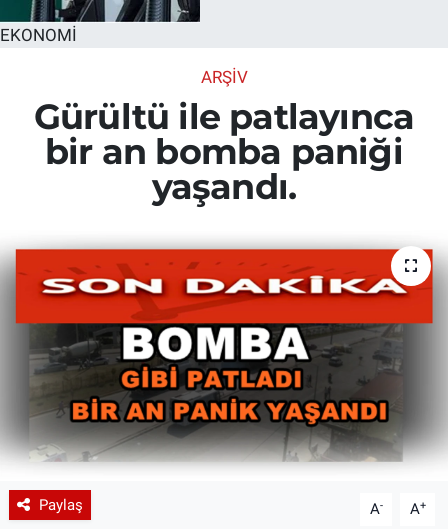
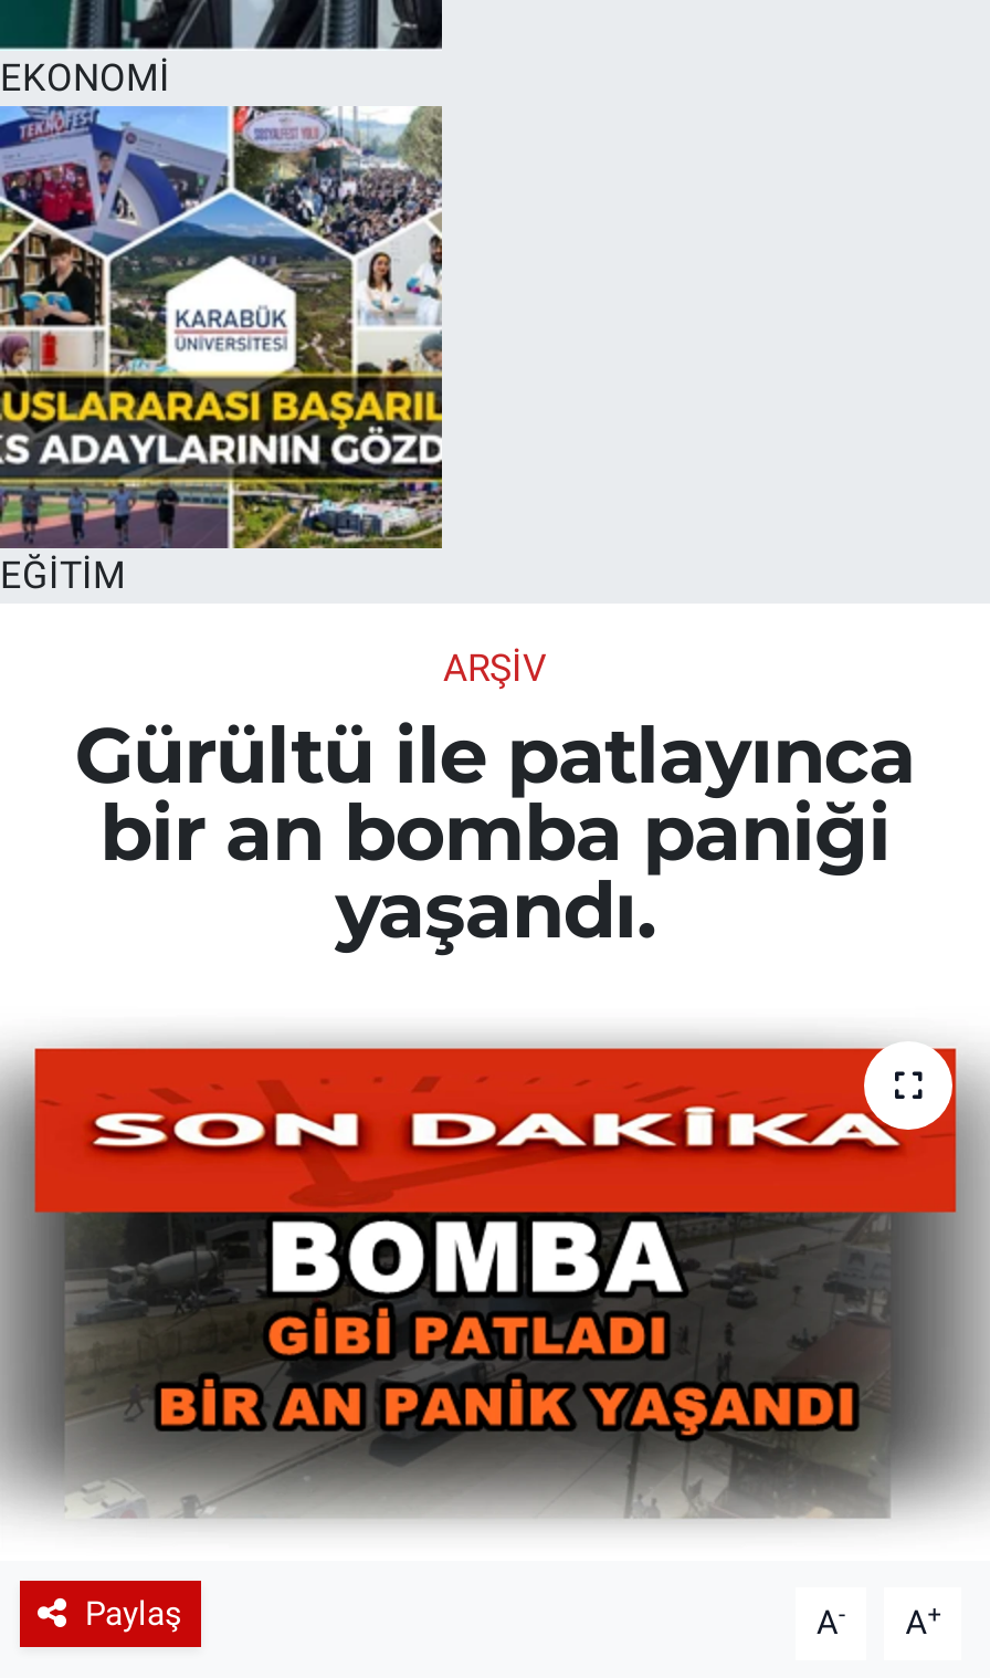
+ [image]
+ EĞİTİM
